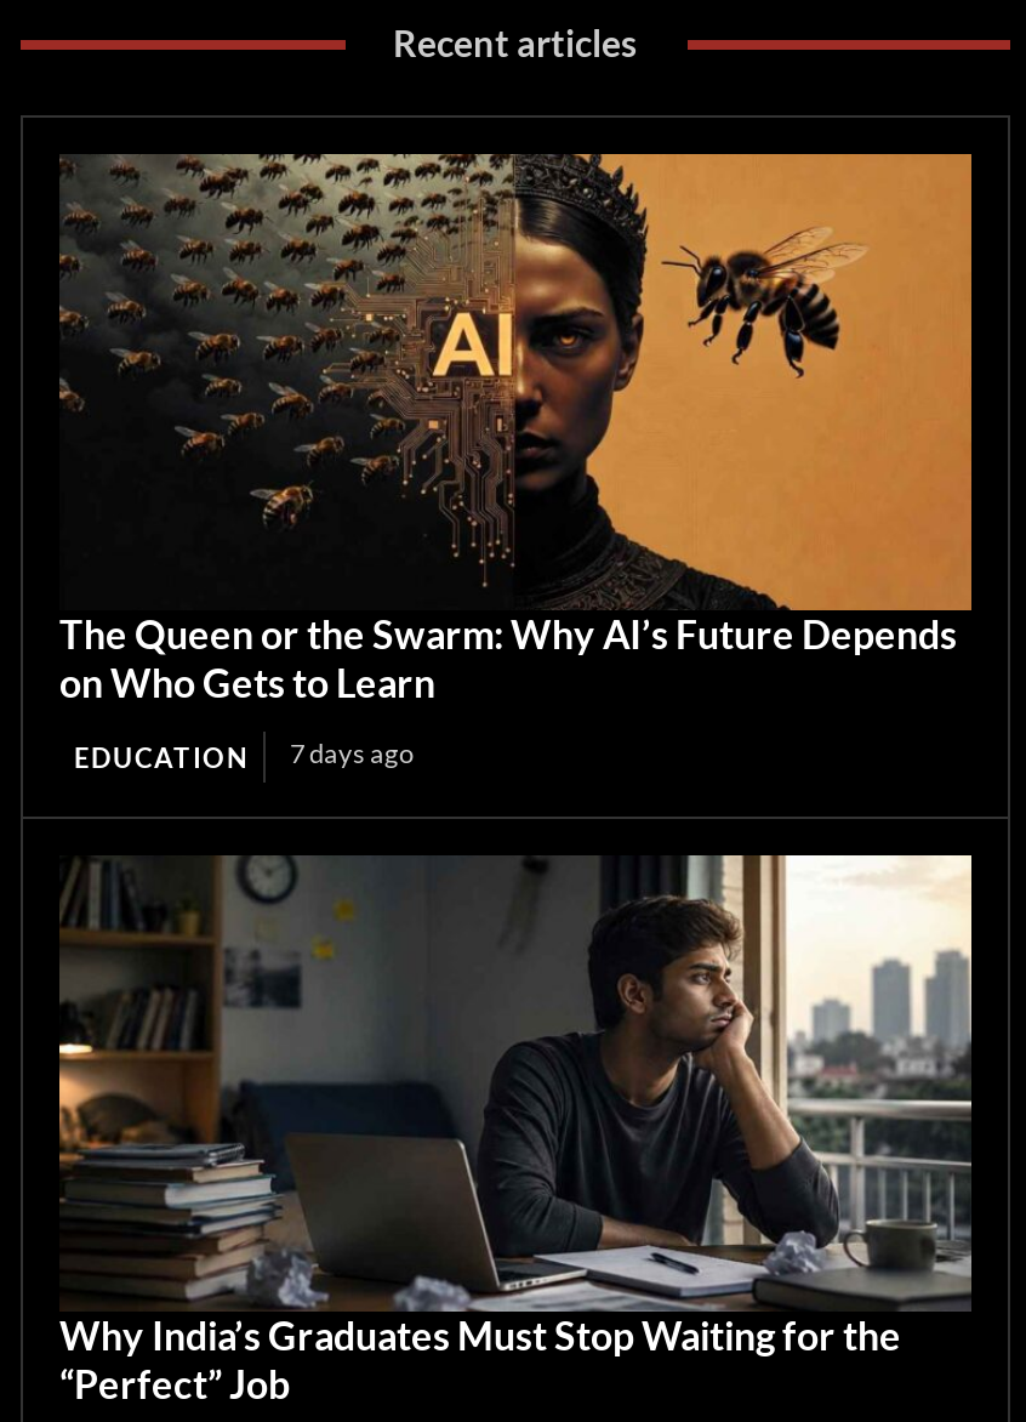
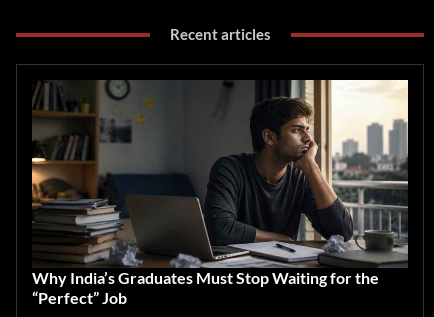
- [image]
- The Queen or the Swarm: Why AI’s Future Depends
- on Who Gets to Learn
- EDUCATION
- 7 days ago
